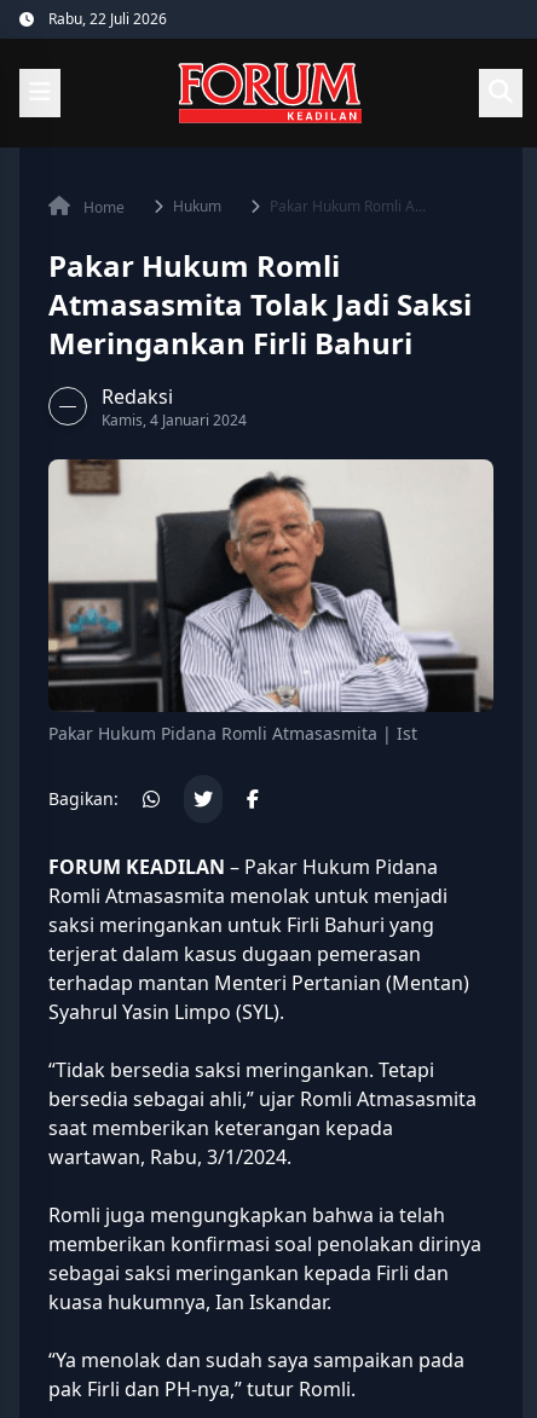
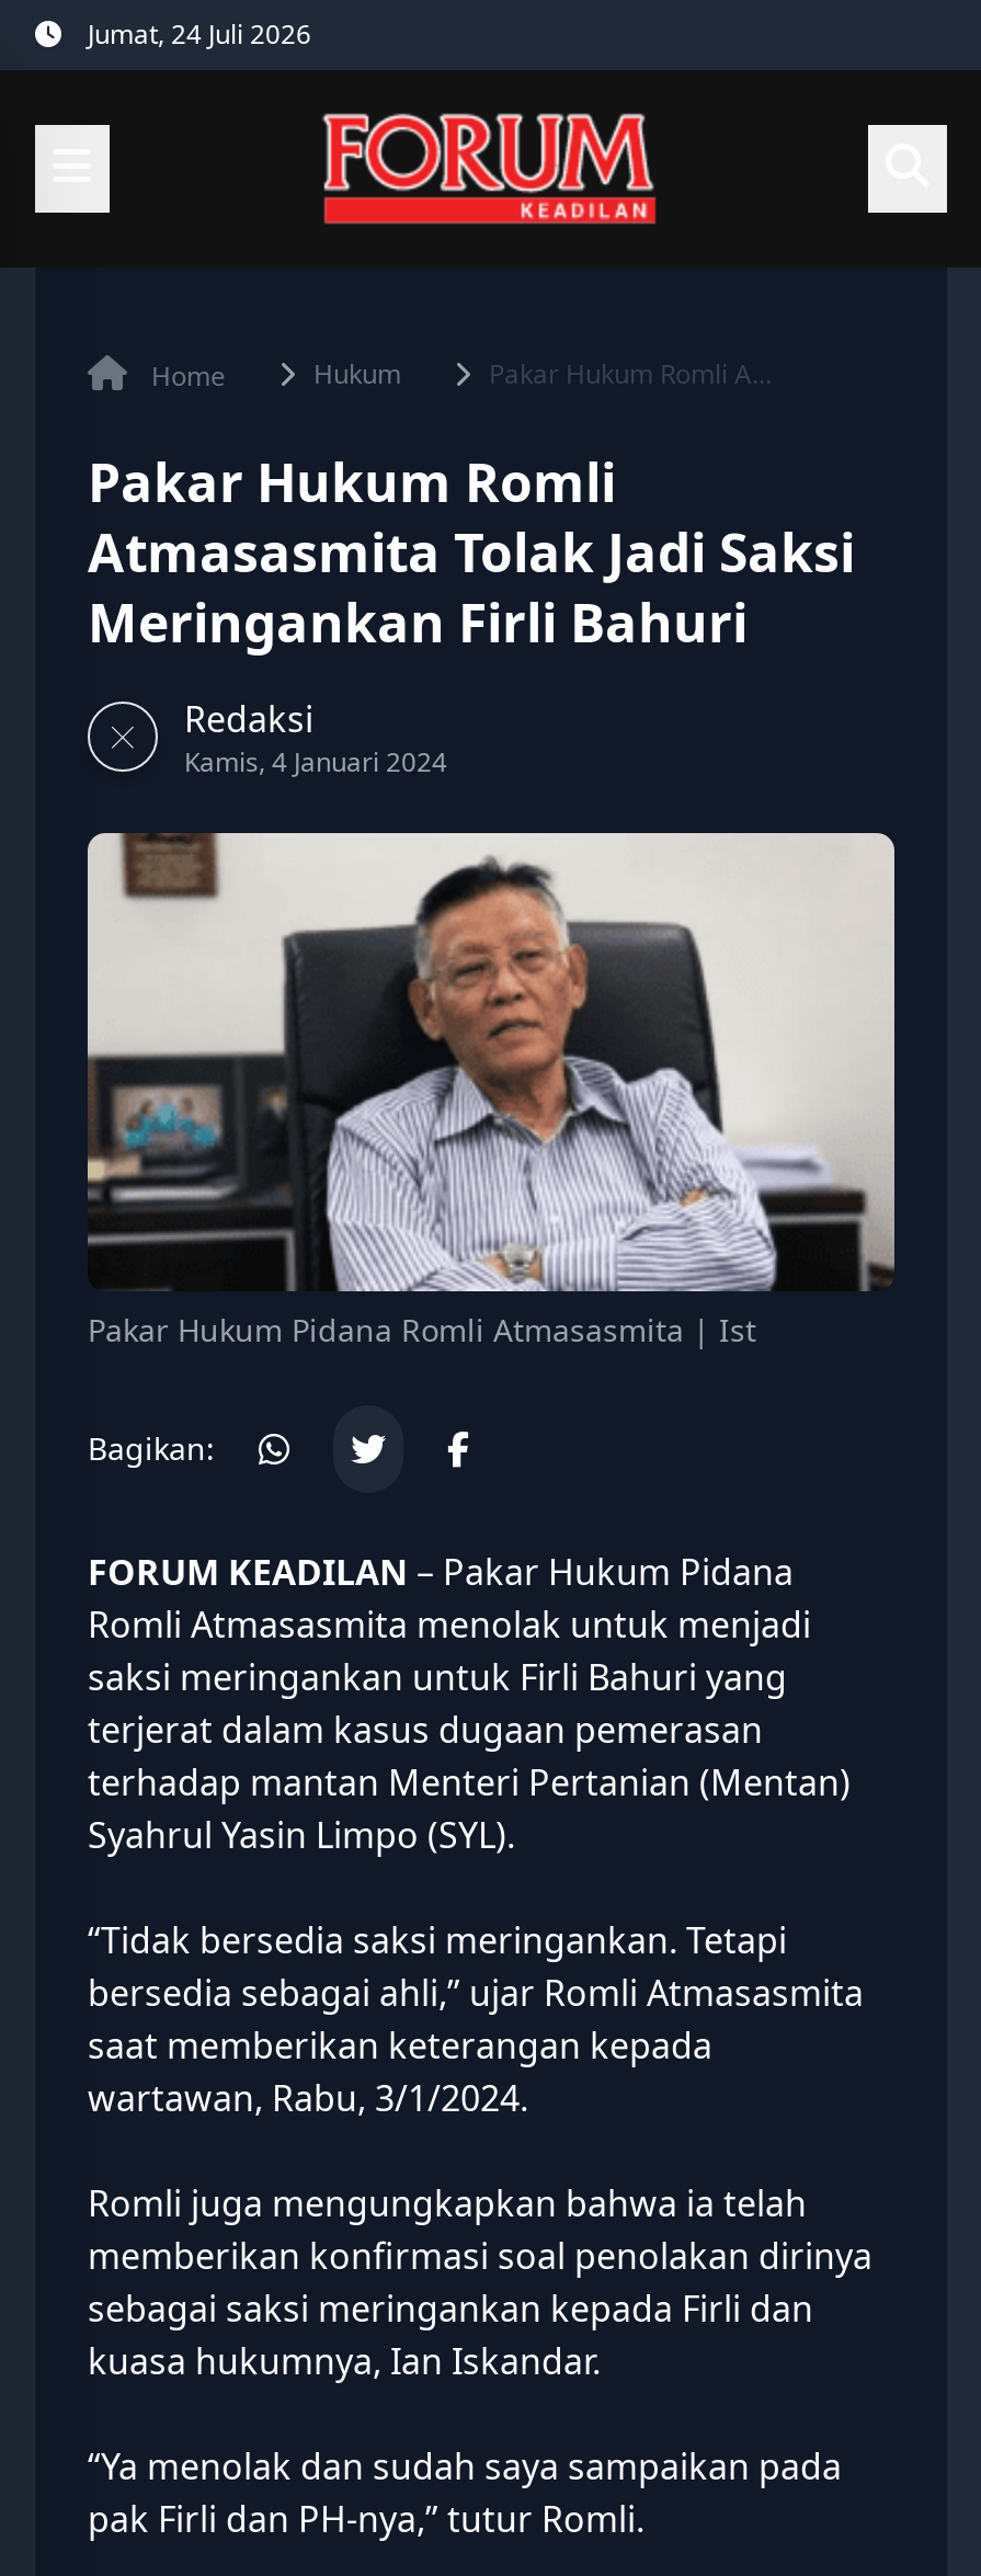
- Rabu, 22 Juli 2026
+ Jumat, 24 Juli 2026
